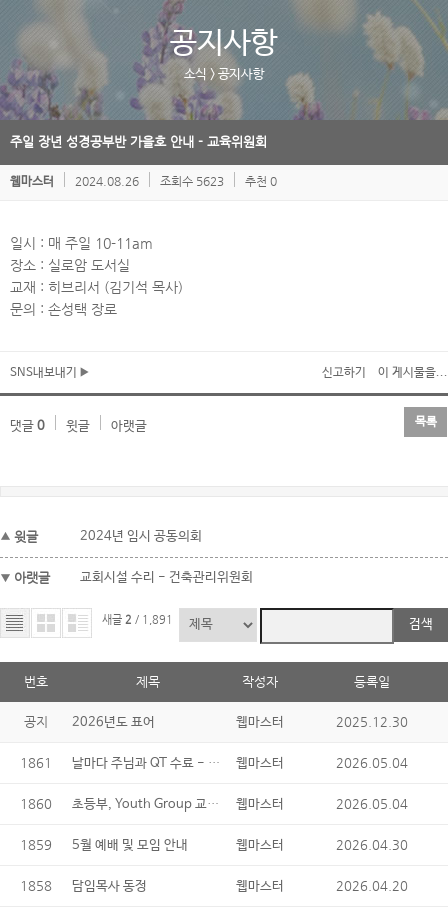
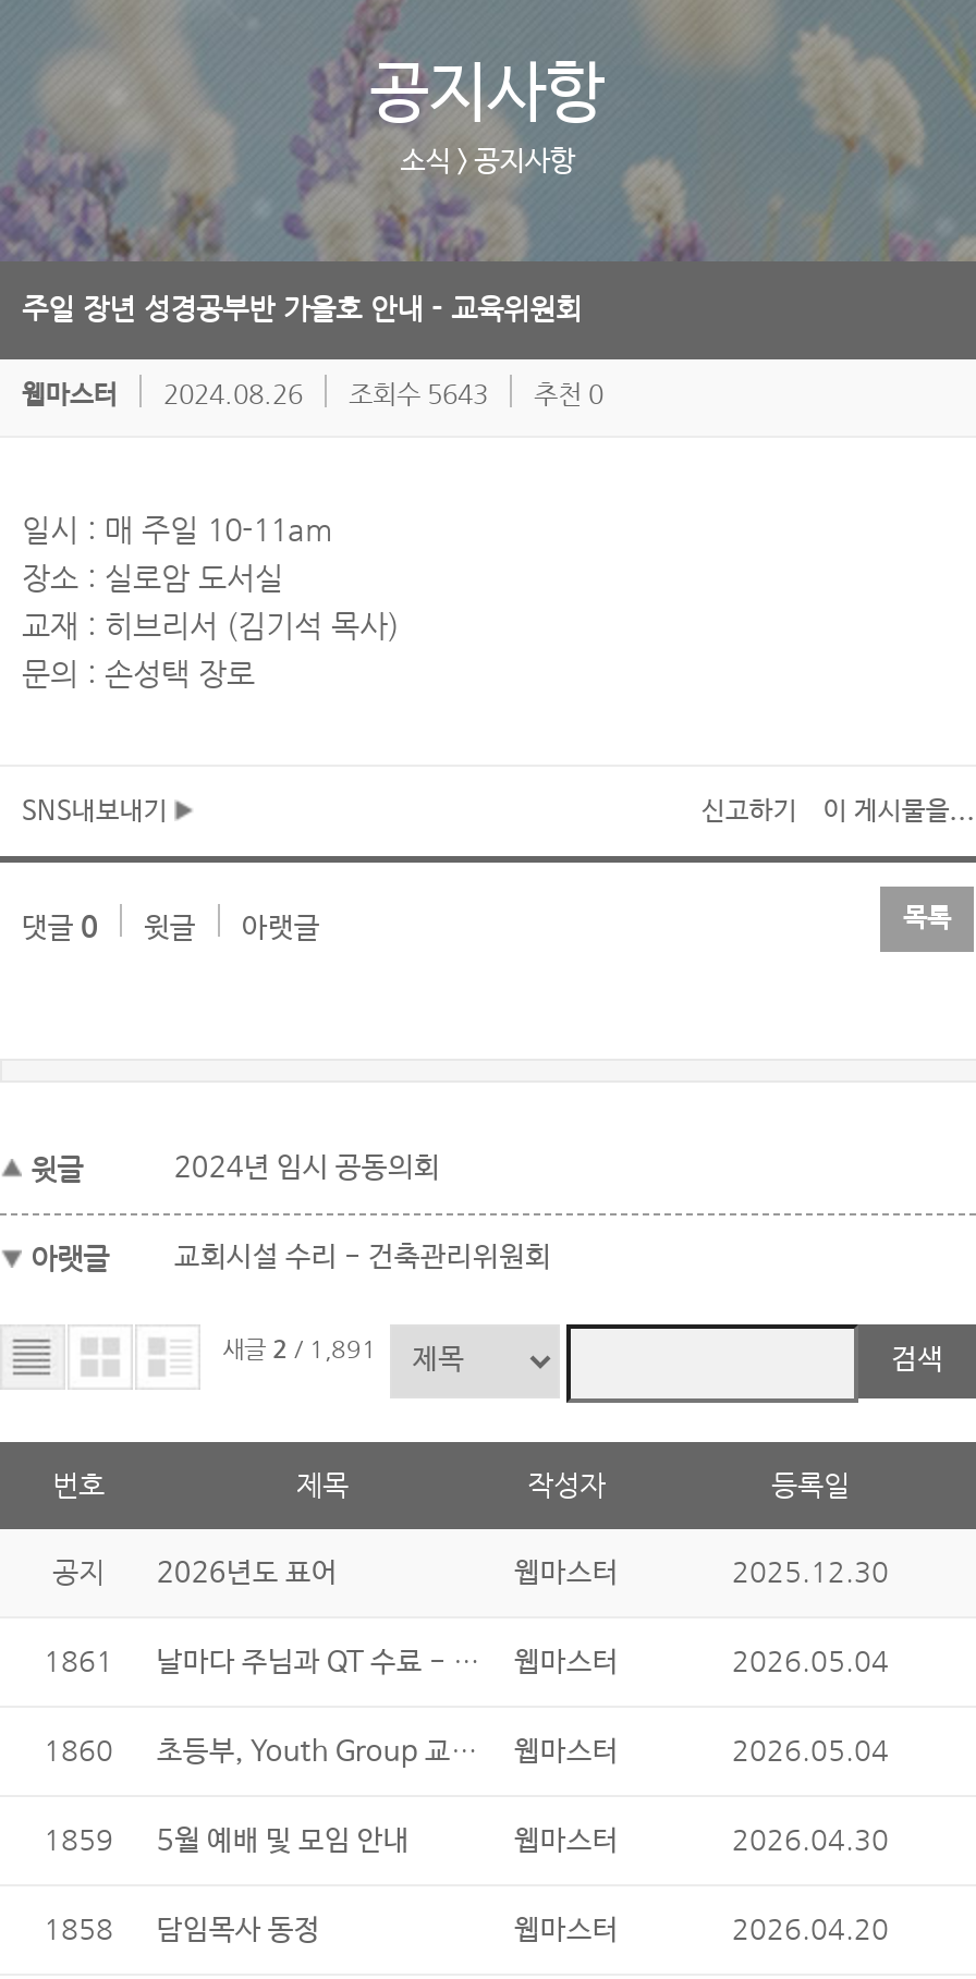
- 조회수 5623
+ 조회수 5643
